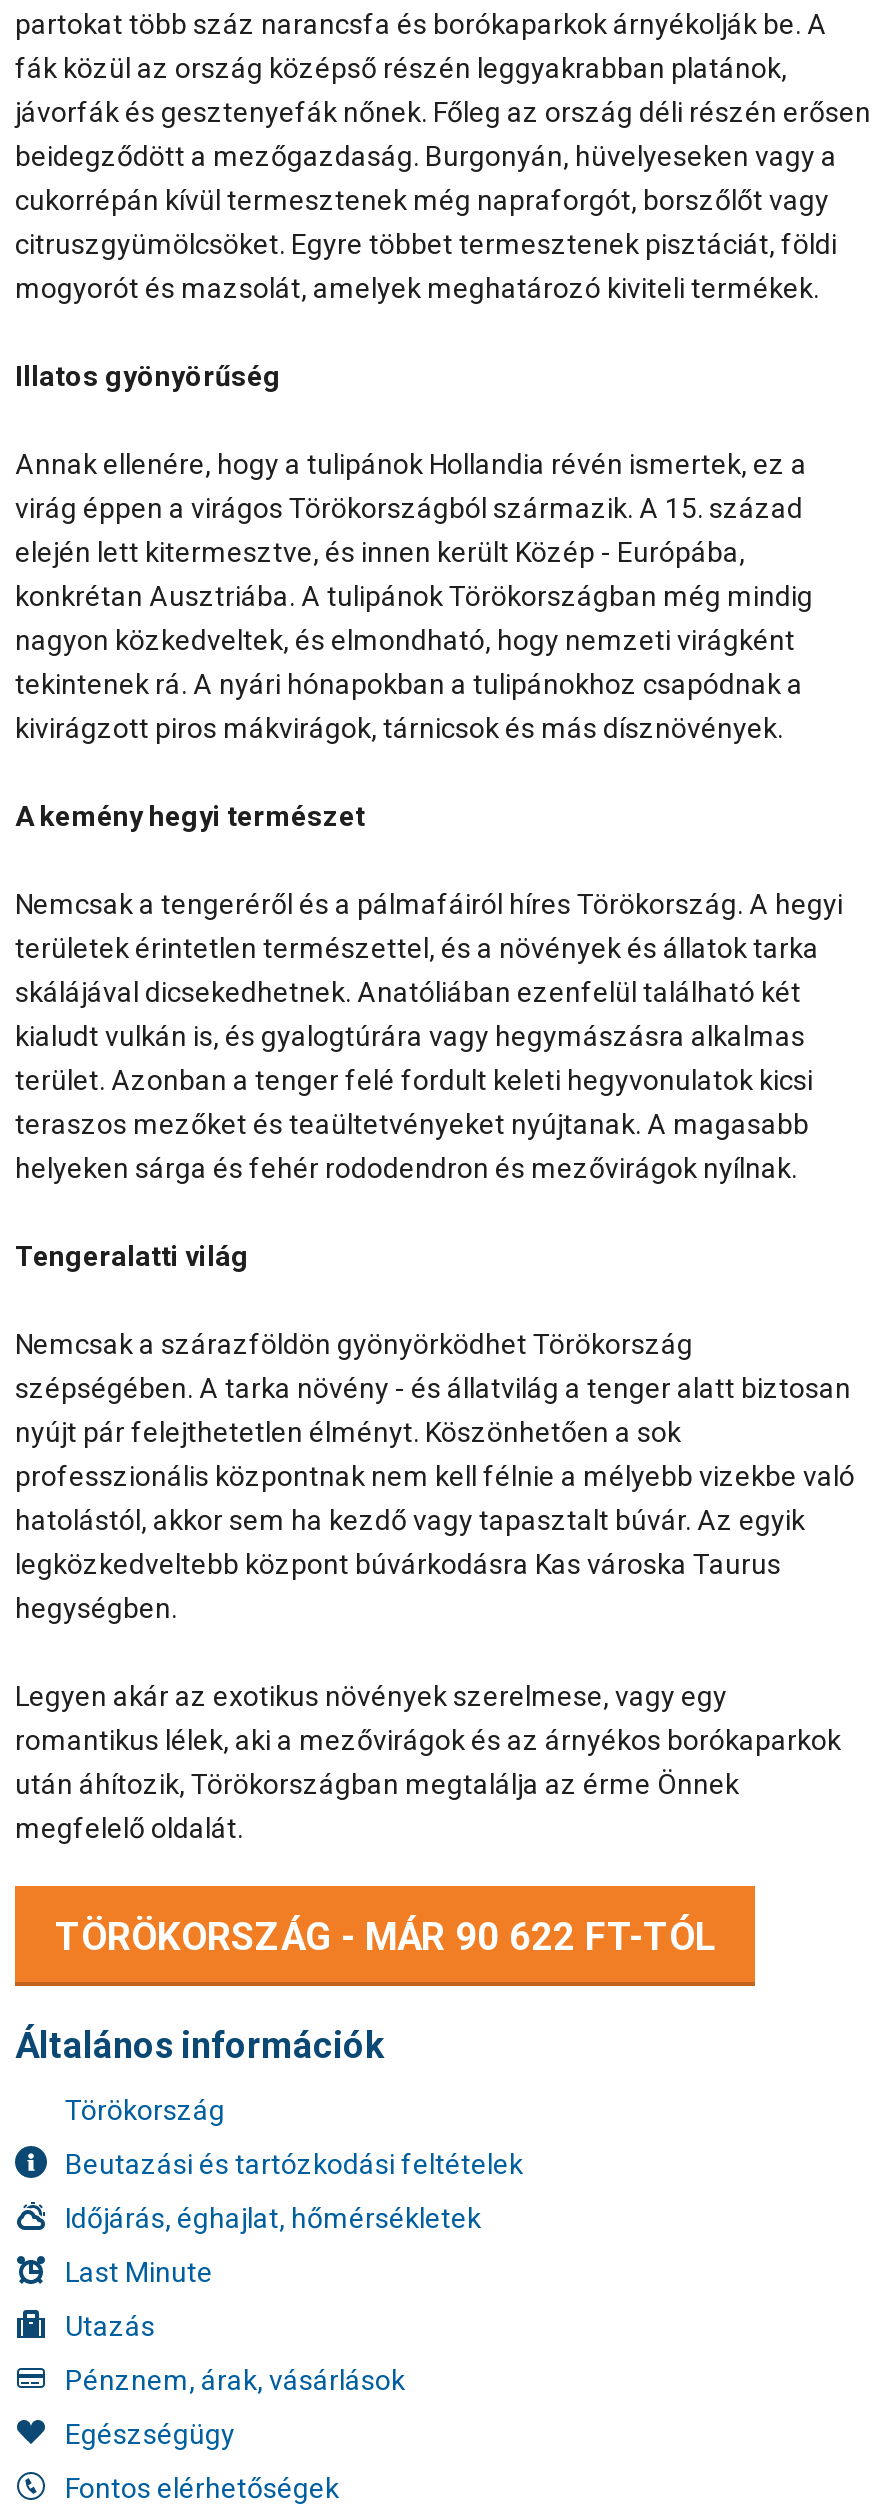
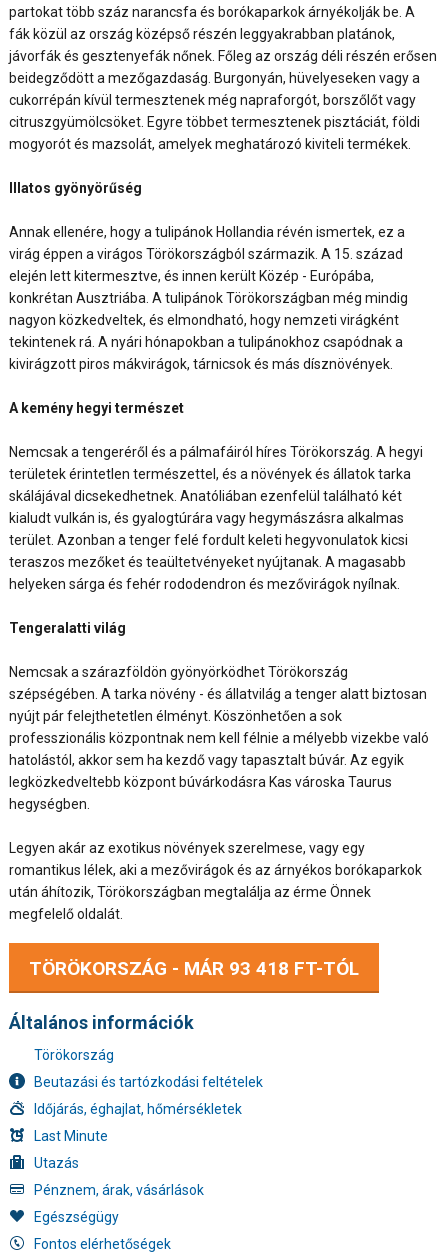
- TÖRÖKORSZÁG - MÁR 90 622 FT-TÓL
+ TÖRÖKORSZÁG - MÁR 93 418 FT-TÓL
